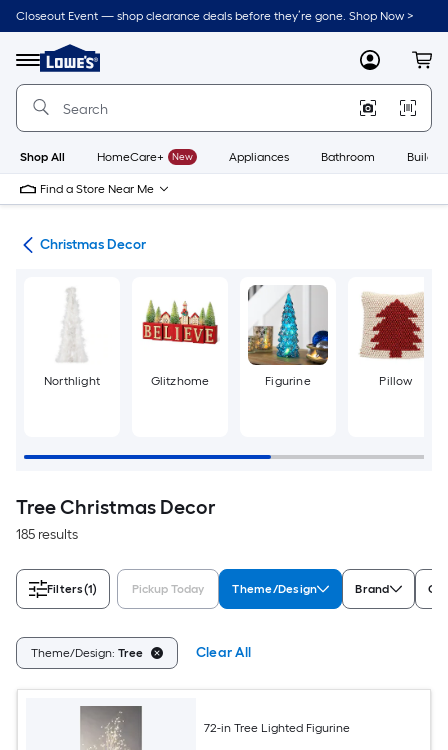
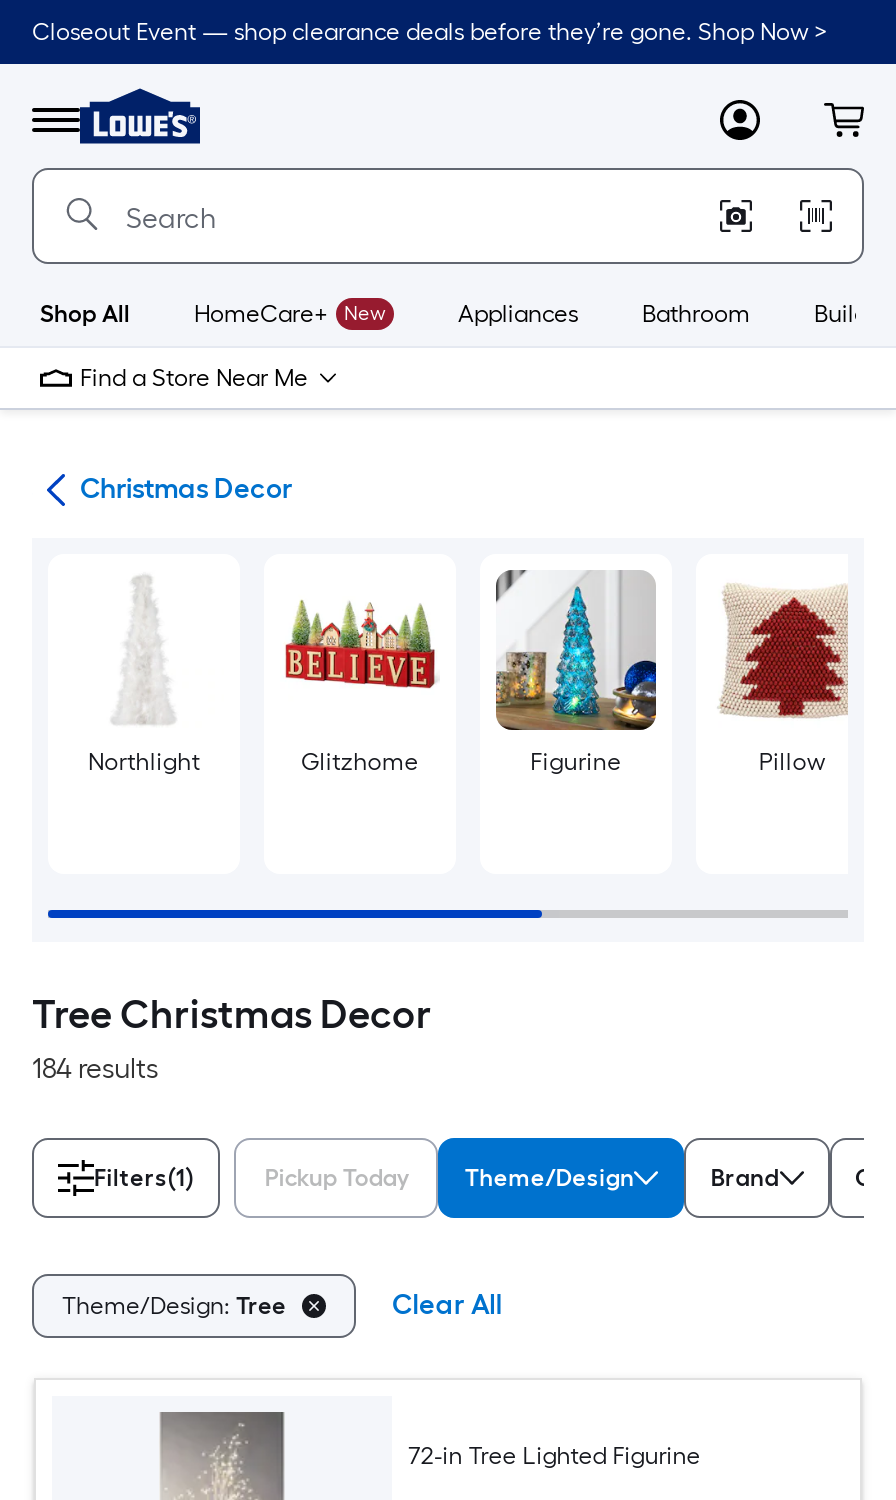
- 185 results
+ 184 results
